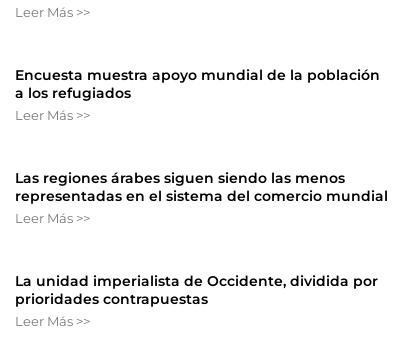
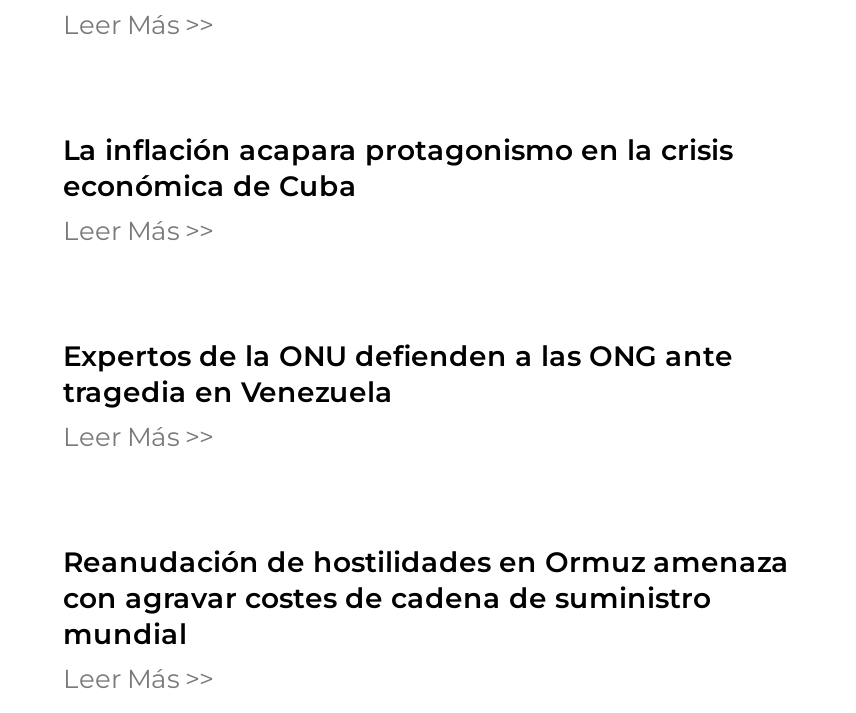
- Encuesta muestra apoyo mundial de la población
- a los refugiados
+ La inflación acapara protagonismo en la crisis
+ económica de Cuba

- Las regiones árabes siguen siendo las menos
- representadas en el sistema del comercio mundial
+ Expertos de la ONU defienden a las ONG ante
+ tragedia en Venezuela

- La unidad imperialista de Occidente, dividida por
- prioridades contrapuestas
+ Reanudación de hostilidades en Ormuz amenaza
+ con agravar costes de cadena de suministro
+ mundial
